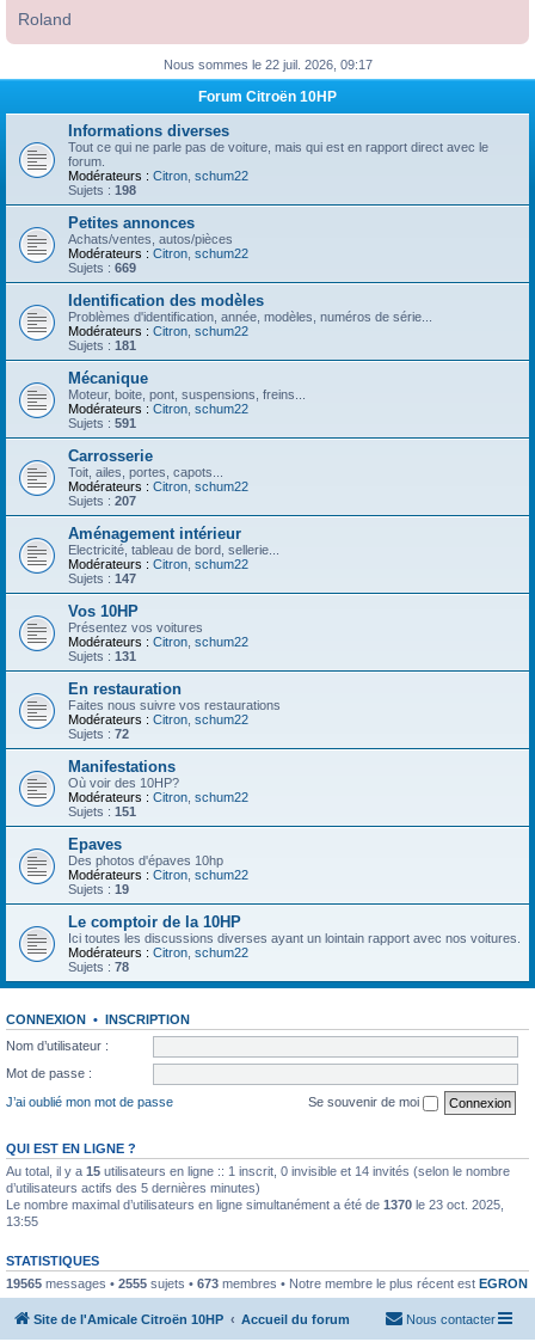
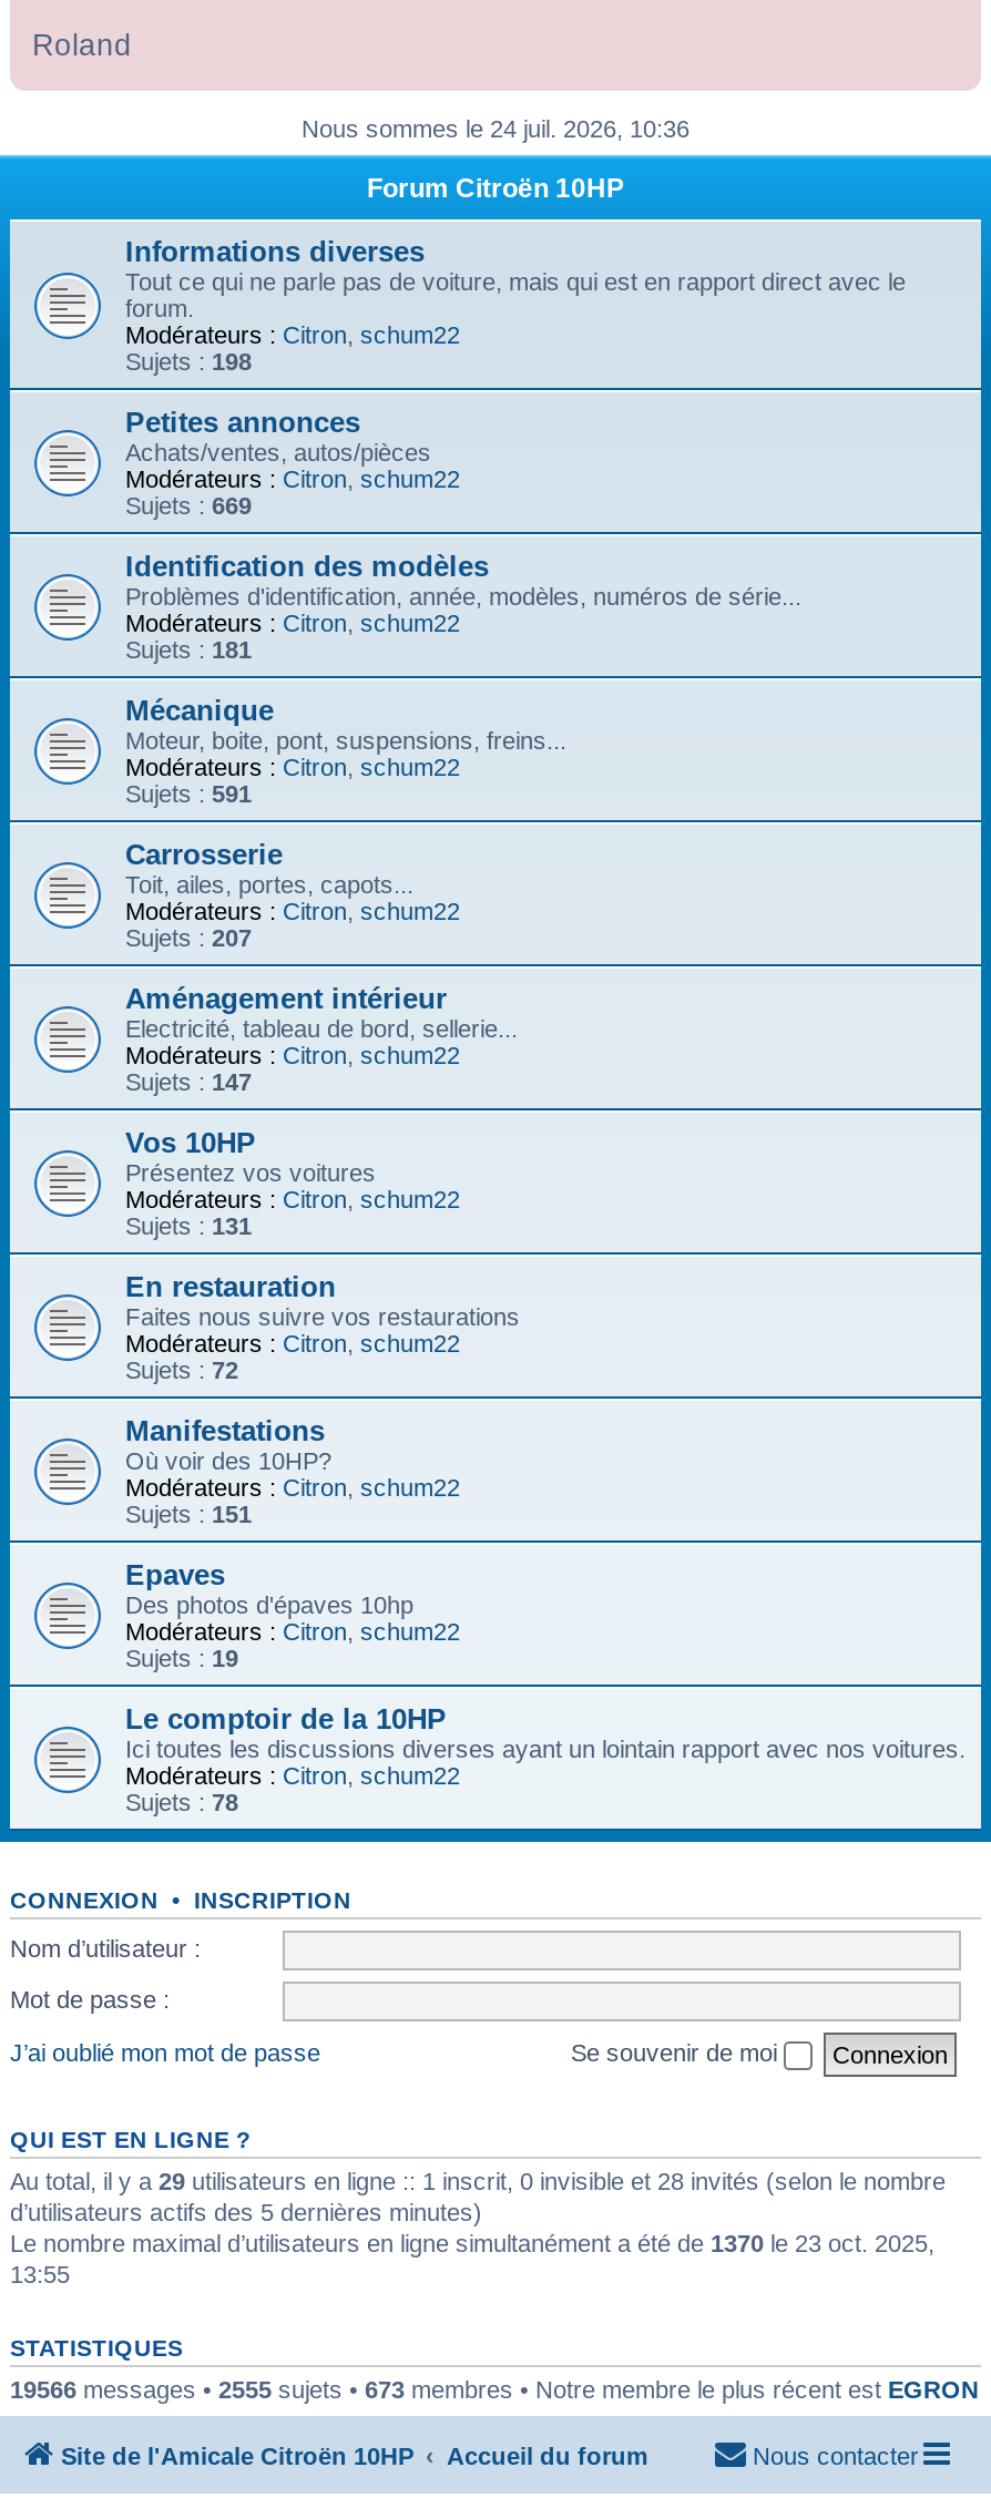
- Nous sommes le 22 juil. 2026, 09:17
+ Nous sommes le 24 juil. 2026, 10:36

- Au total, il y a 15 utilisateurs en ligne :: 1 inscrit, 0 invisible et 14 invités (selon le nombre
+ Au total, il y a 29 utilisateurs en ligne :: 1 inscrit, 0 invisible et 28 invités (selon le nombre

- 19565 messages • 2555 sujets • 673 membres • Notre membre le plus récent est EGRON
+ 19566 messages • 2555 sujets • 673 membres • Notre membre le plus récent est EGRON
